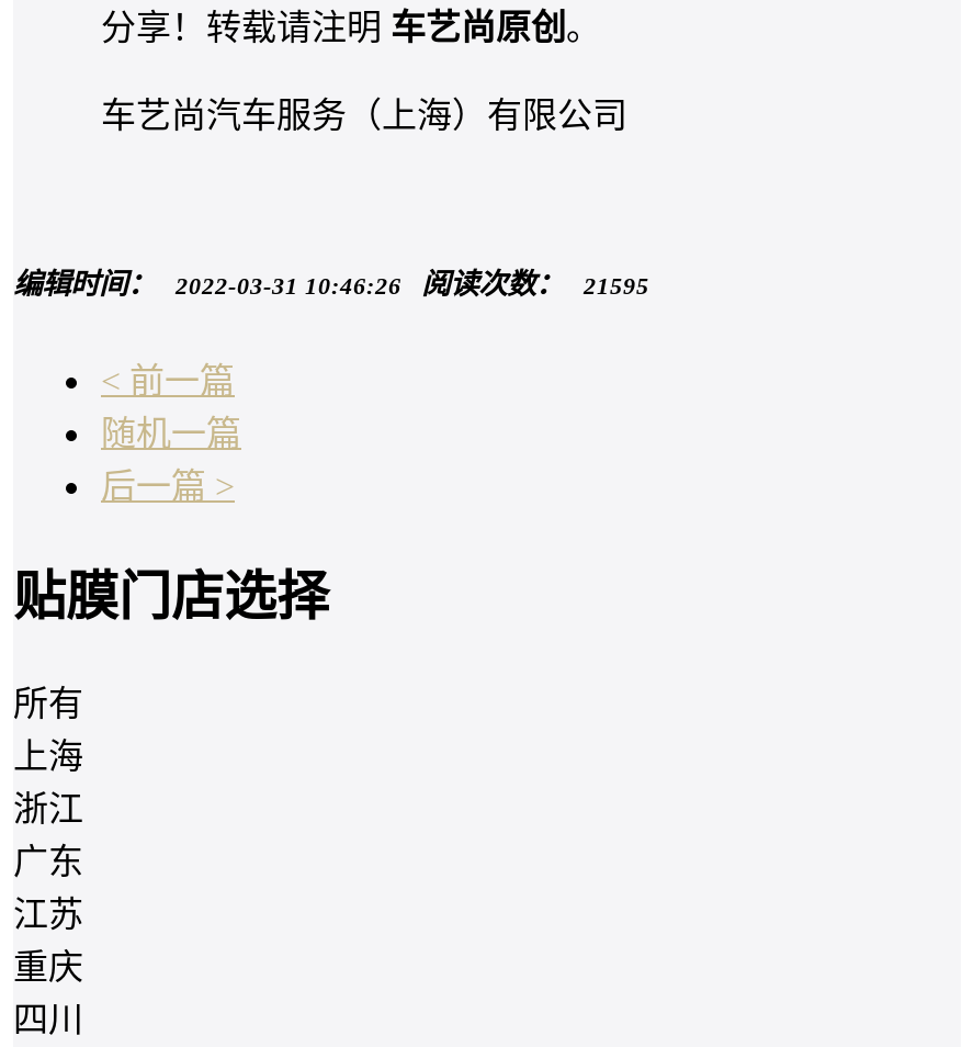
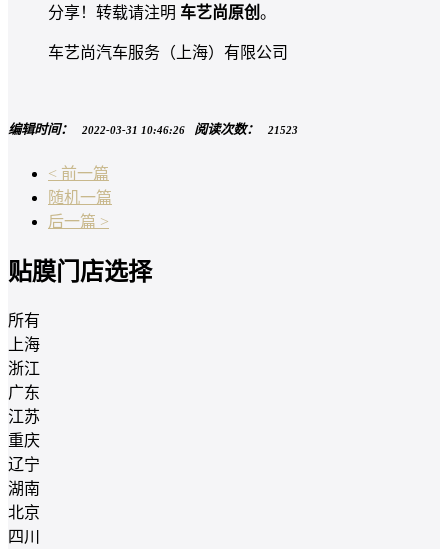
- 编辑时间：2022-03-31 10:46:26阅读次数：21595
+ 编辑时间：2022-03-31 10:46:26阅读次数：21523

+ 辽宁
+ 湖南
+ 北京
